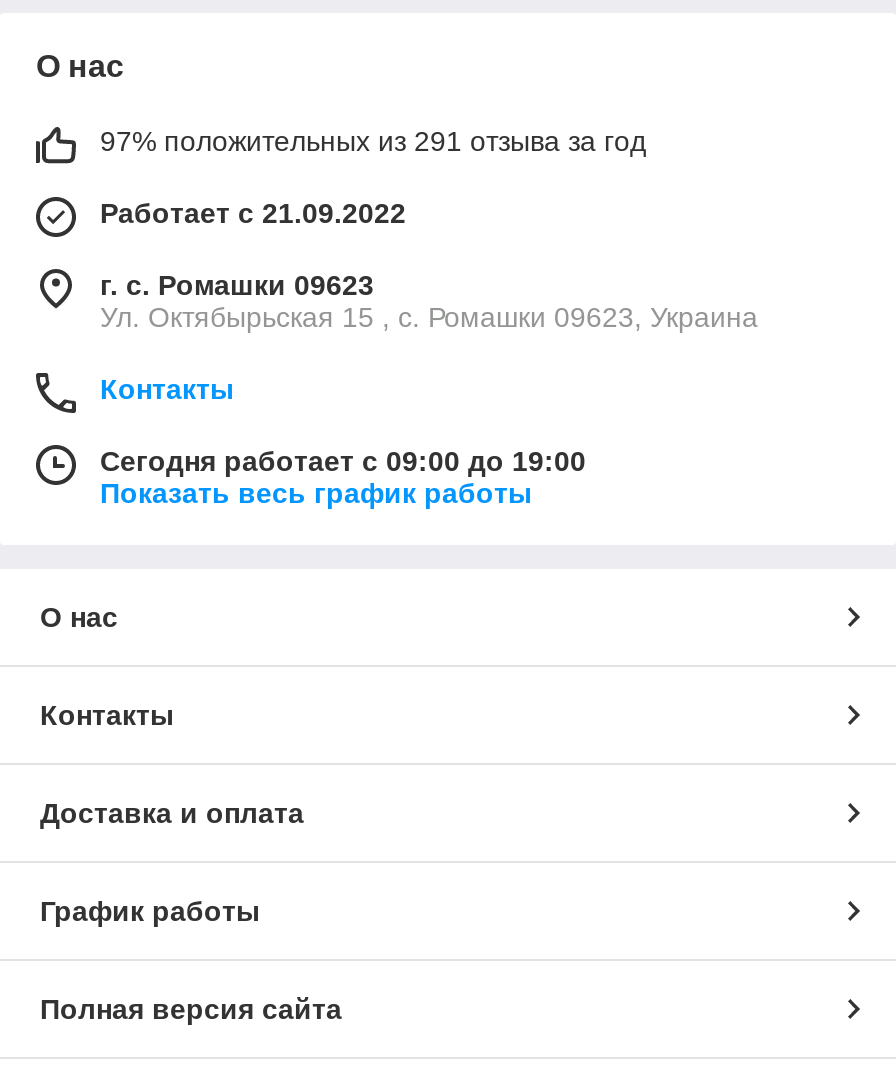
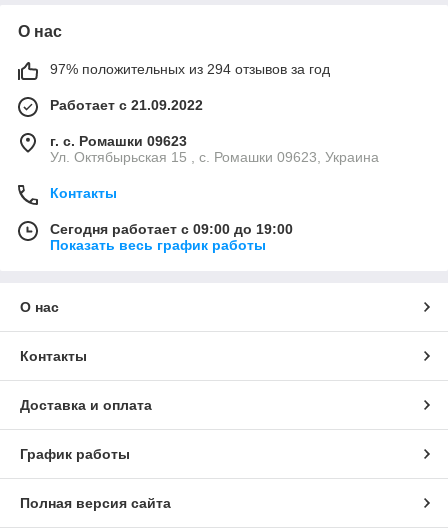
- 97% положительных из 291 отзыва за год
+ 97% положительных из 294 отзывов за год
